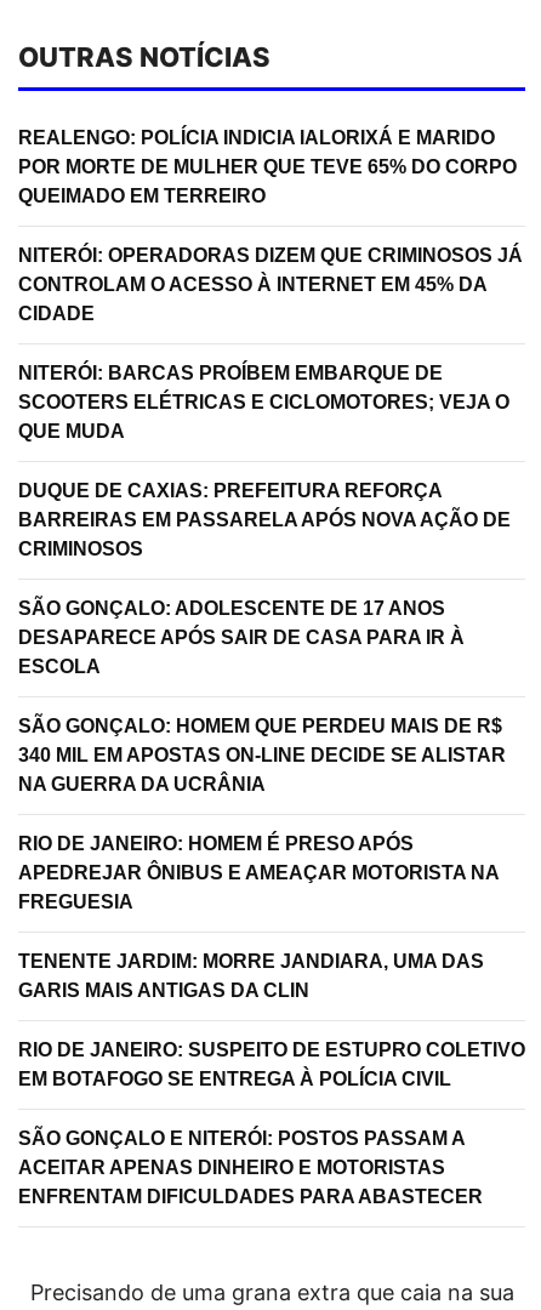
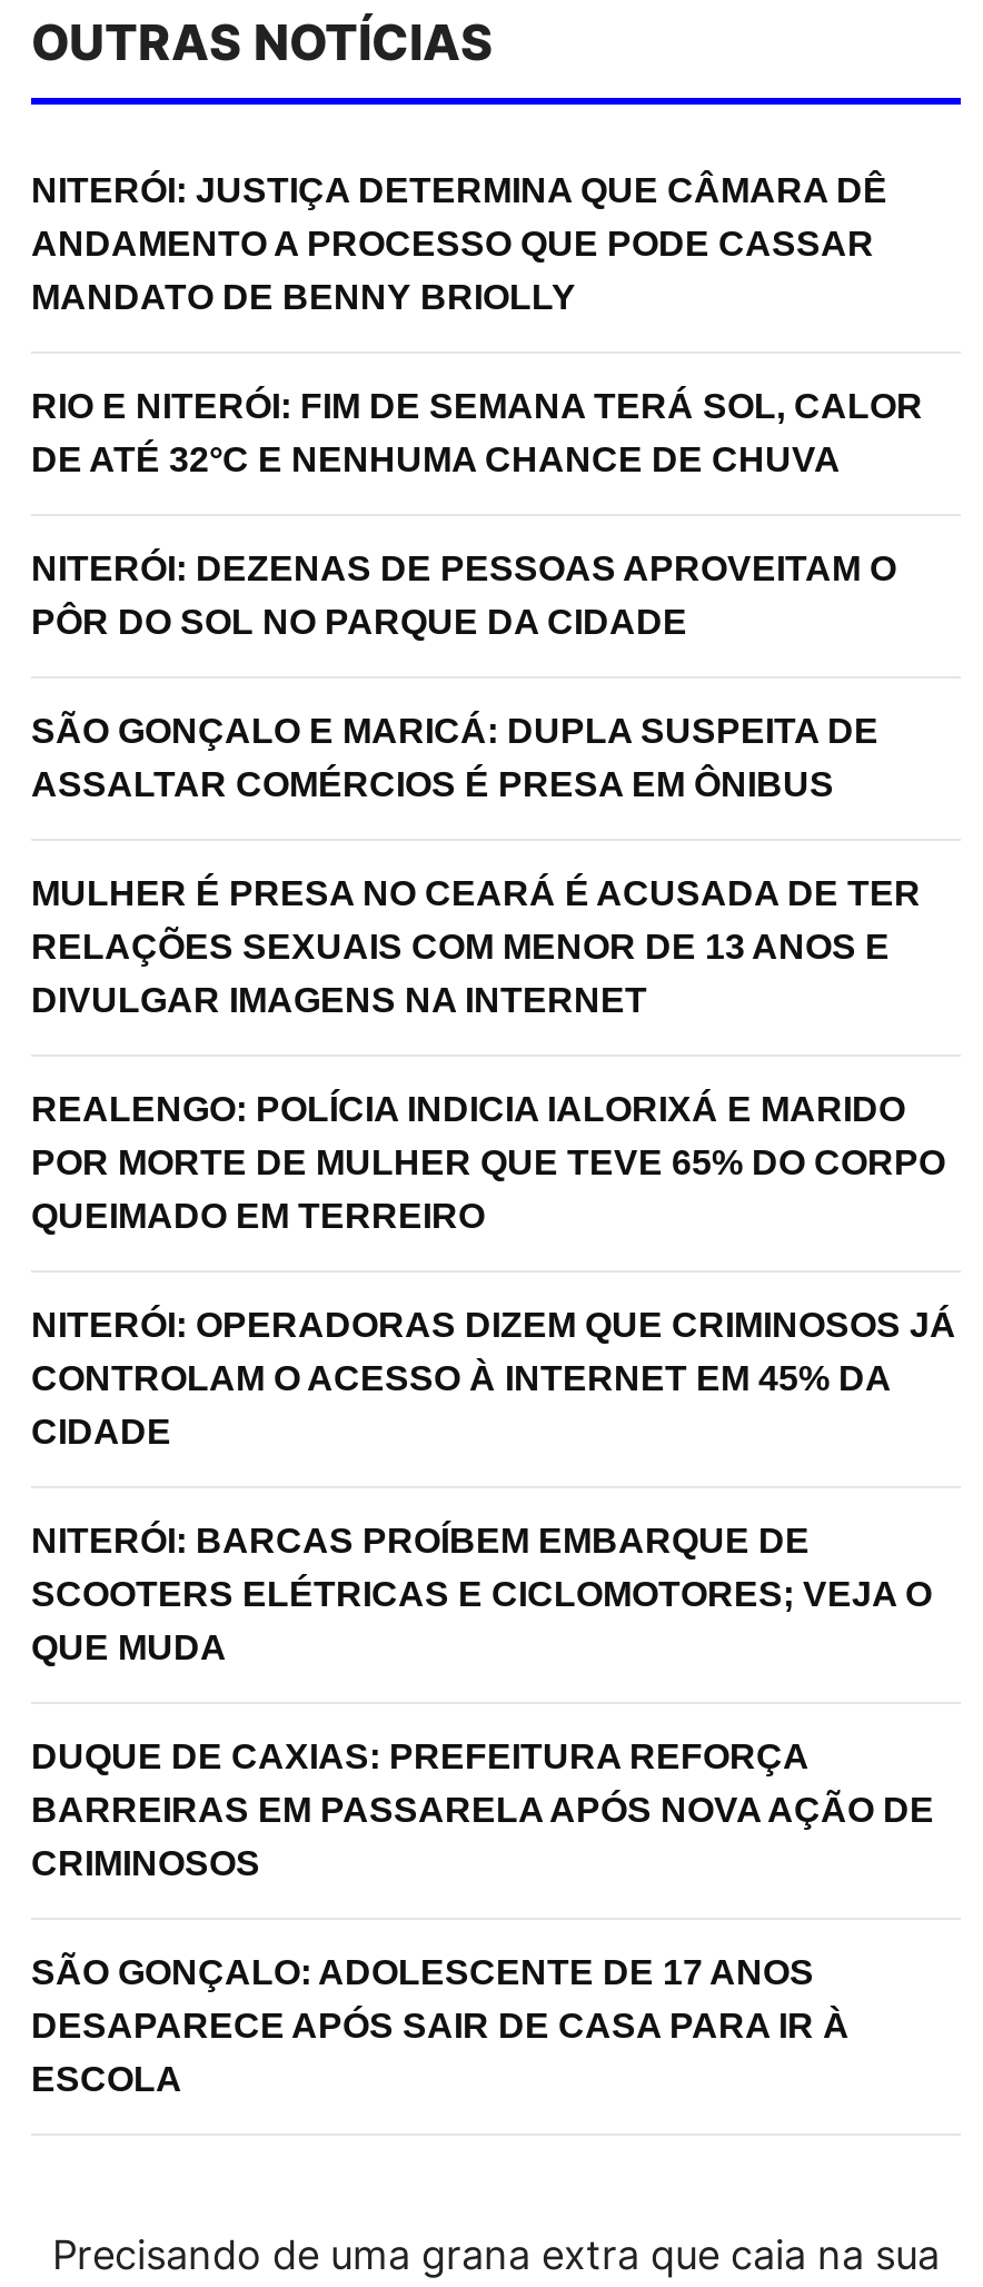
+ NITERÓI: JUSTIÇA DETERMINA QUE CÂMARA DÊ
+ ANDAMENTO A PROCESSO QUE PODE CASSAR
+ MANDATO DE BENNY BRIOLLY
+ RIO E NITERÓI: FIM DE SEMANA TERÁ SOL, CALOR
+ DE ATÉ 32°C E NENHUMA CHANCE DE CHUVA
+ NITERÓI: DEZENAS DE PESSOAS APROVEITAM O
+ PÔR DO SOL NO PARQUE DA CIDADE
+ SÃO GONÇALO E MARICÁ: DUPLA SUSPEITA DE
+ ASSALTAR COMÉRCIOS É PRESA EM ÔNIBUS
+ MULHER É PRESA NO CEARÁ É ACUSADA DE TER
+ RELAÇÕES SEXUAIS COM MENOR DE 13 ANOS E
+ DIVULGAR IMAGENS NA INTERNET

moved down: REALENGO: POLÍCIA INDICIA IALORIXÁ E MARIDO | POR MORTE DE MULHER QUE TEVE 65% DO CORPO | QUEIMADO EM TERREIRO | ... | DESAPARECE APÓS SAIR DE CASA PARA IR À | ESCOLA

- SÃO GONÇALO: HOMEM QUE PERDEU MAIS DE R$
- 340 MIL EM APOSTAS ON-LINE DECIDE SE ALISTAR
- NA GUERRA DA UCRÂNIA
- RIO DE JANEIRO: HOMEM É PRESO APÓS
- APEDREJAR ÔNIBUS E AMEAÇAR MOTORISTA NA
- FREGUESIA
- TENENTE JARDIM: MORRE JANDIARA, UMA DAS
- GARIS MAIS ANTIGAS DA CLIN
- RIO DE JANEIRO: SUSPEITO DE ESTUPRO COLETIVO
- EM BOTAFOGO SE ENTREGA À POLÍCIA CIVIL
- SÃO GONÇALO E NITERÓI: POSTOS PASSAM A
- ACEITAR APENAS DINHEIRO E MOTORISTAS
- ENFRENTAM DIFICULDADES PARA ABASTECER
